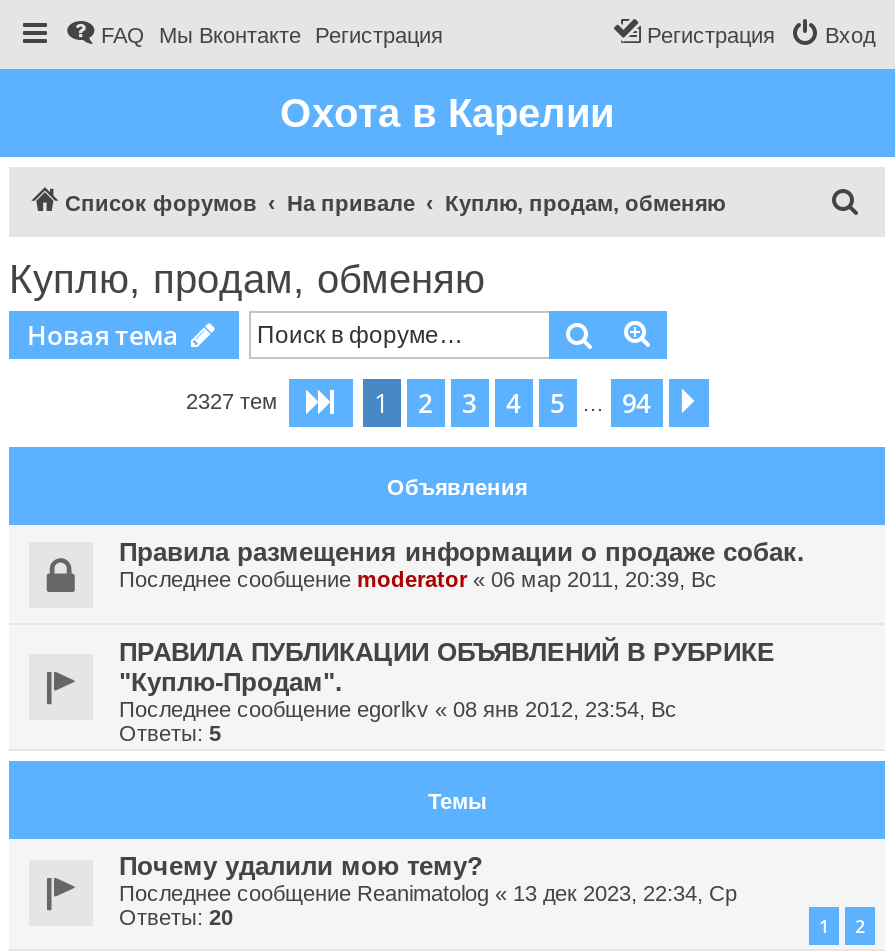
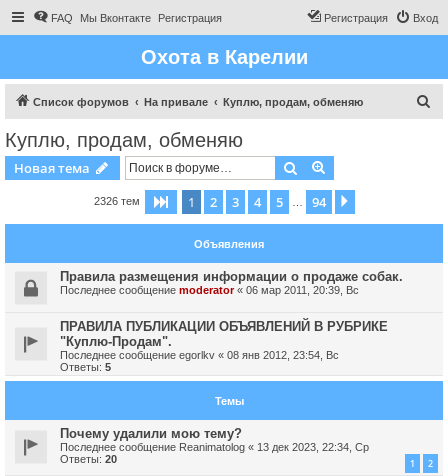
- 2327 тем
+ 2326 тем
